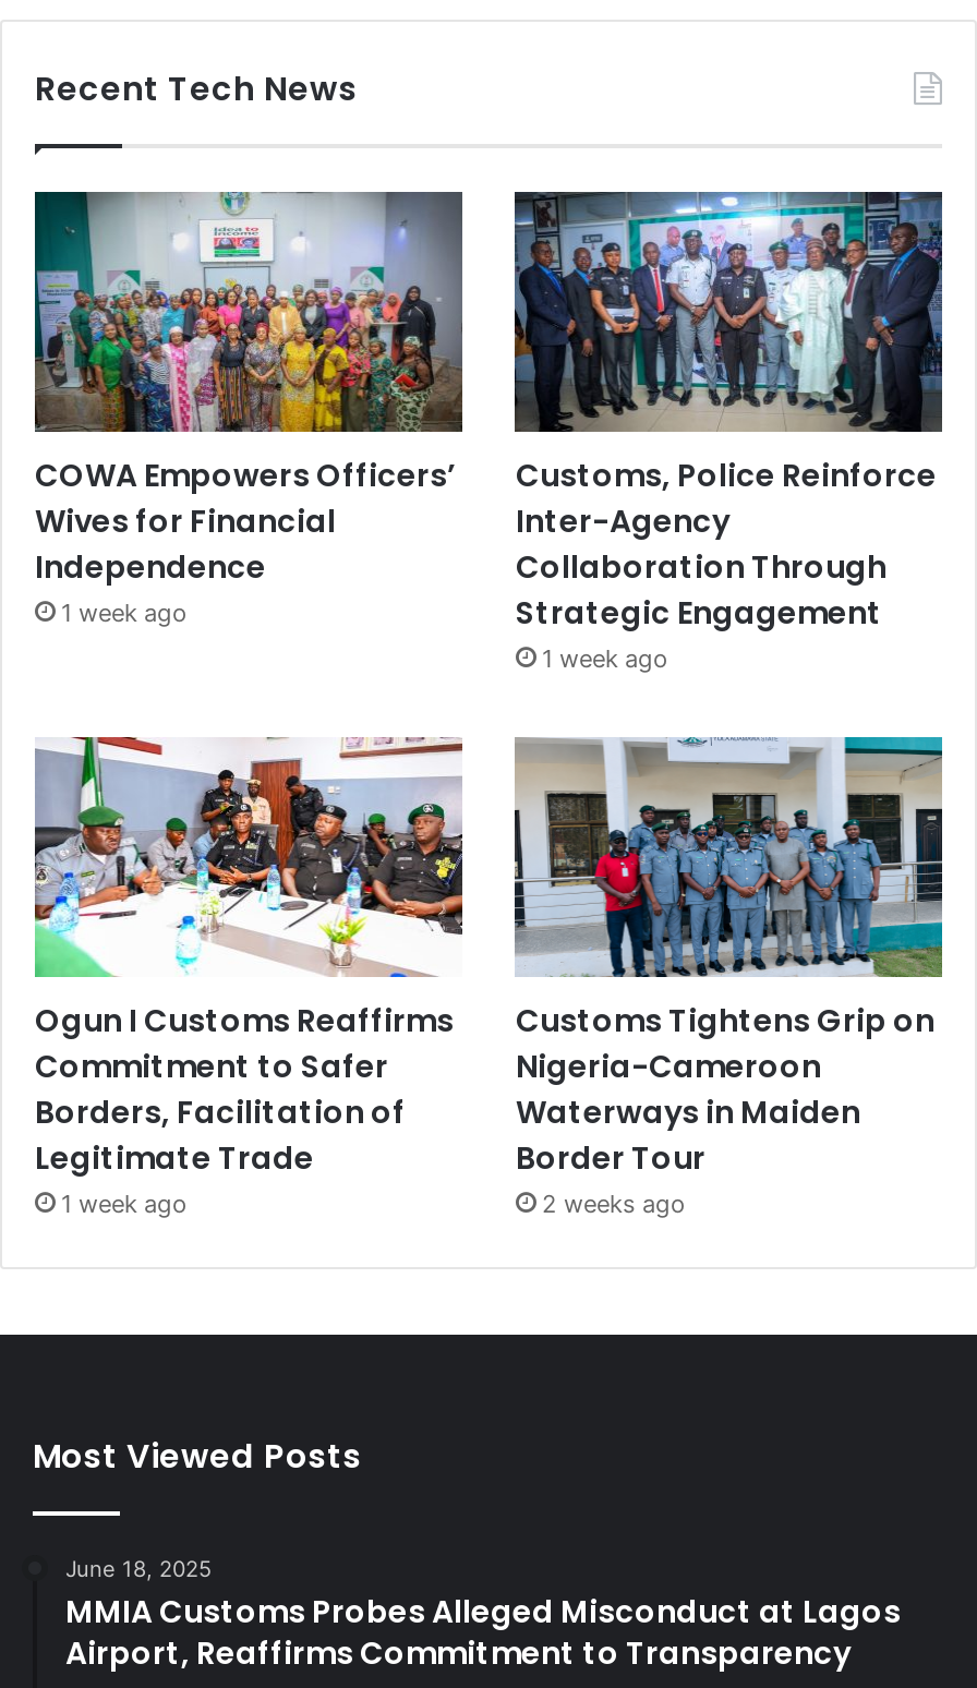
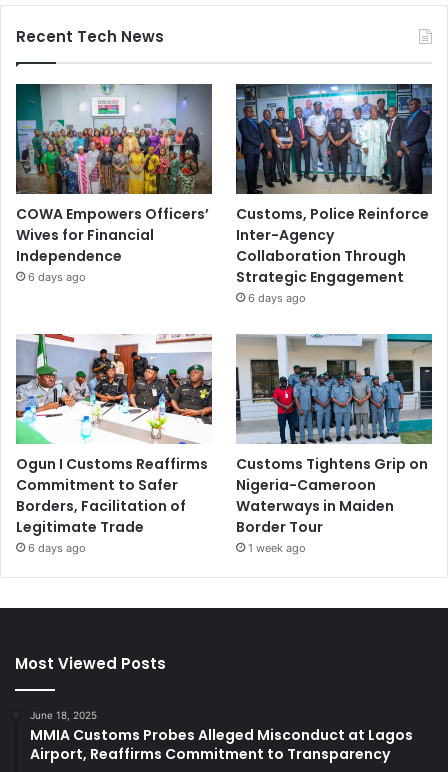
- 1 week ago
+ 6 days ago

- 1 week ago
+ 6 days ago

- 1 week ago
+ 6 days ago

- 2 weeks ago
+ 1 week ago
